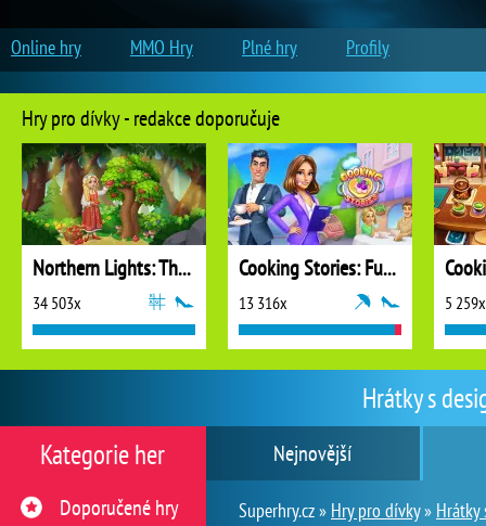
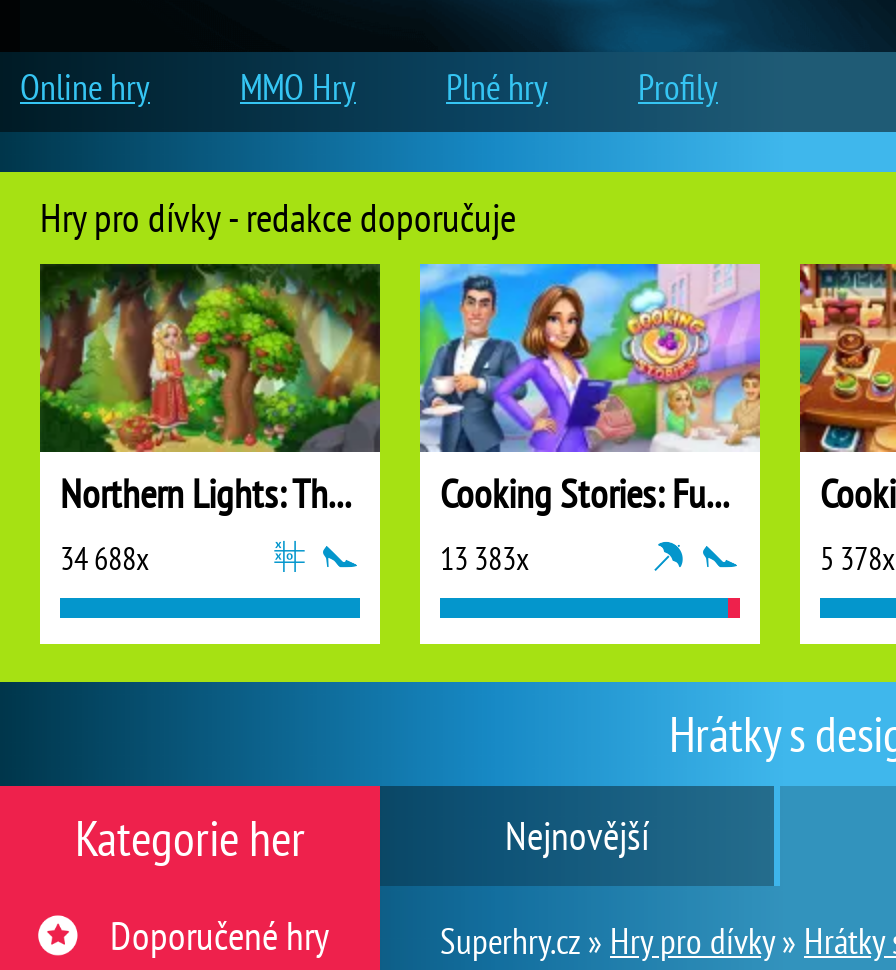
- 34 503x
+ 34 688x

- 13 316x
+ 13 383x

- 5 259x
+ 5 378x
